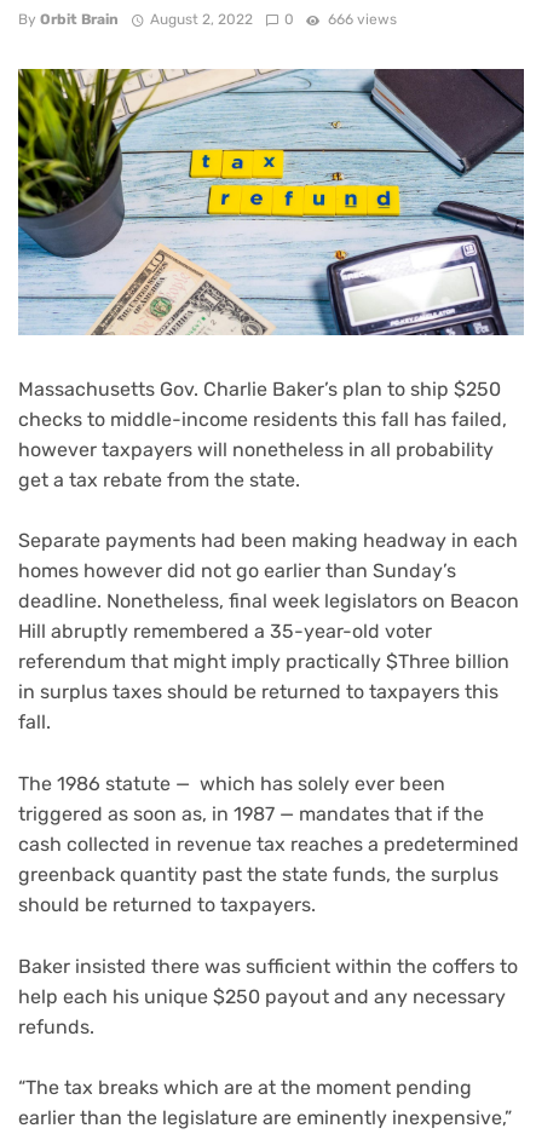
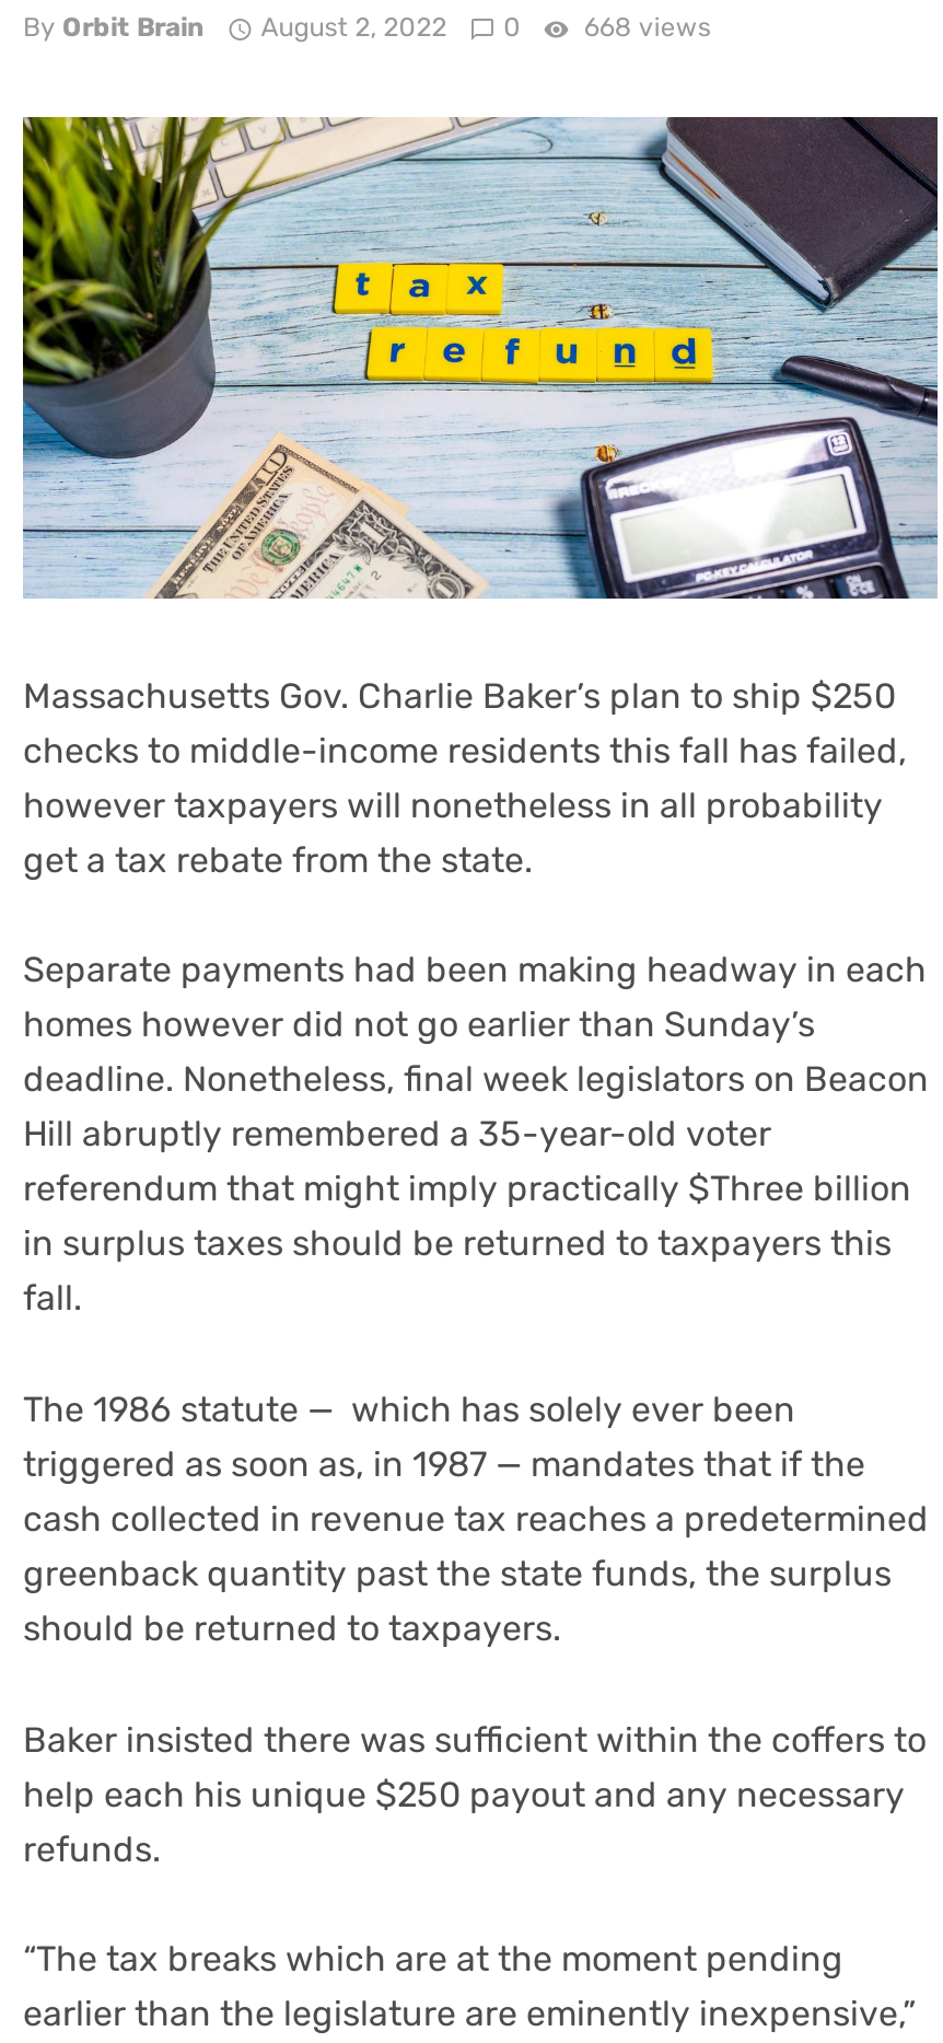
- By Orbit Brain August 2, 2022 0 666 views
+ By Orbit Brain August 2, 2022 0 668 views
